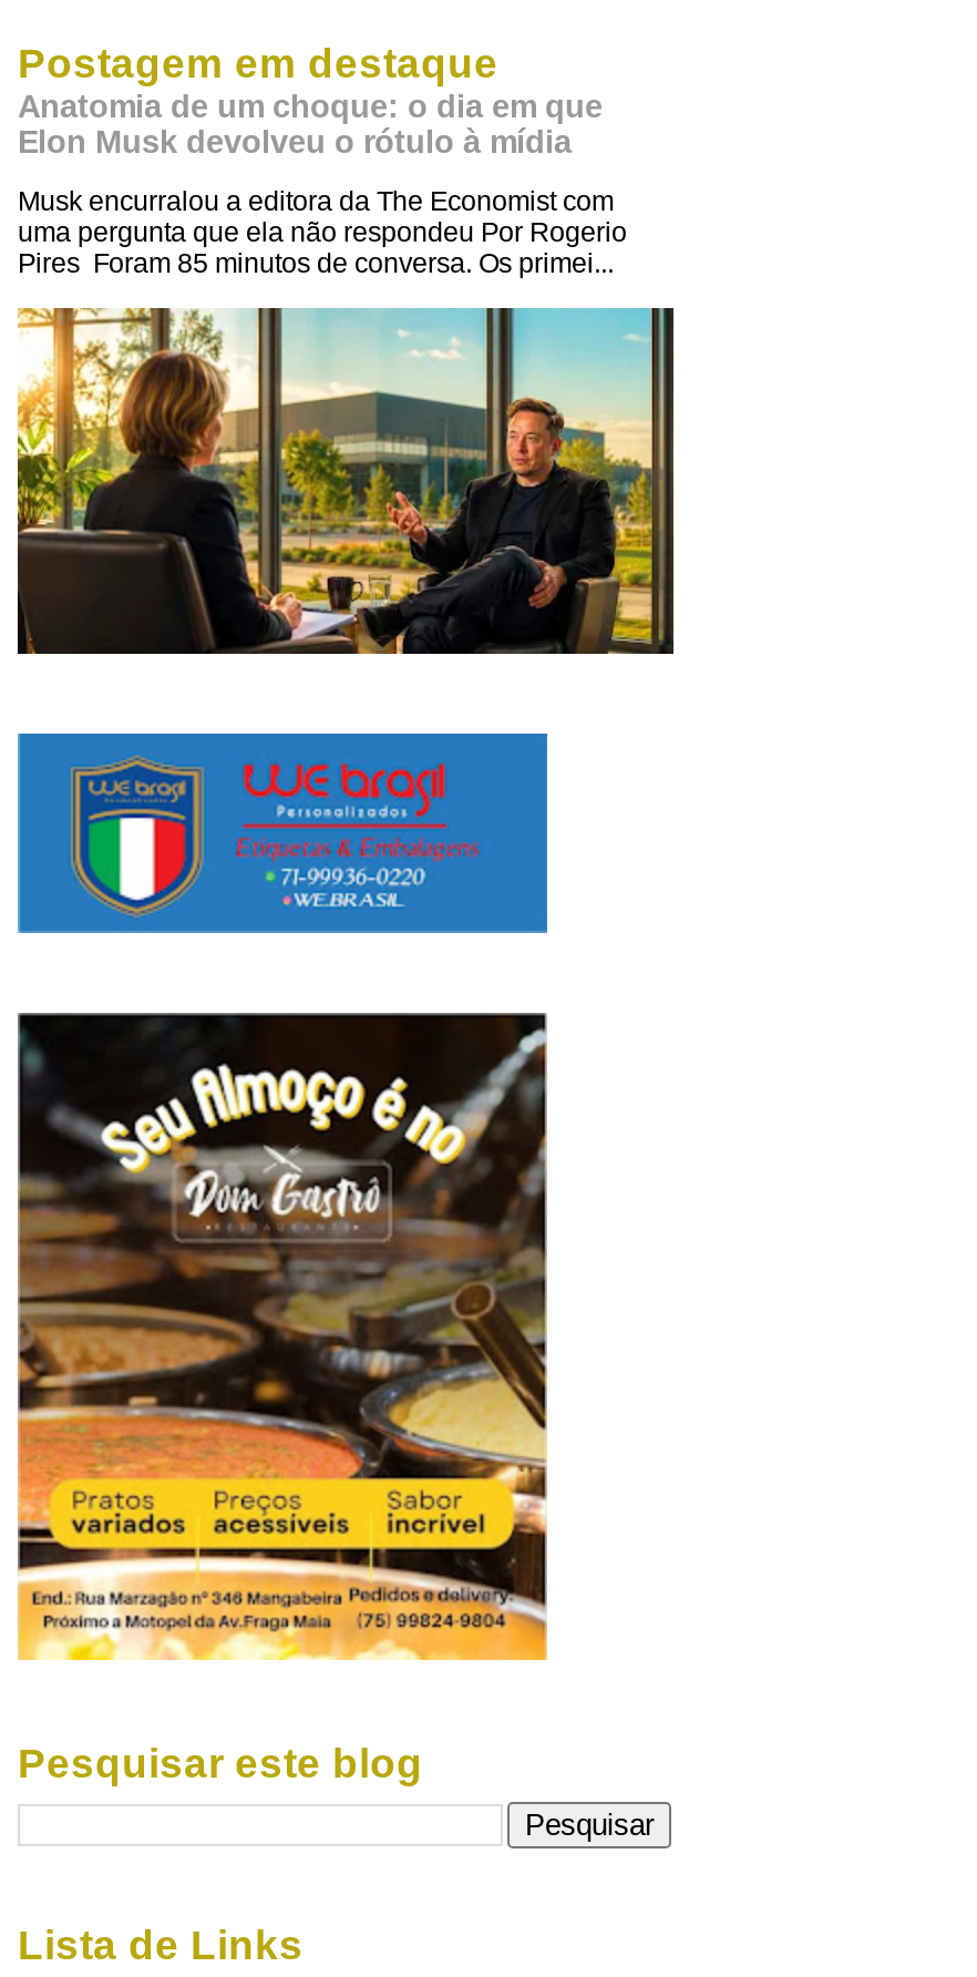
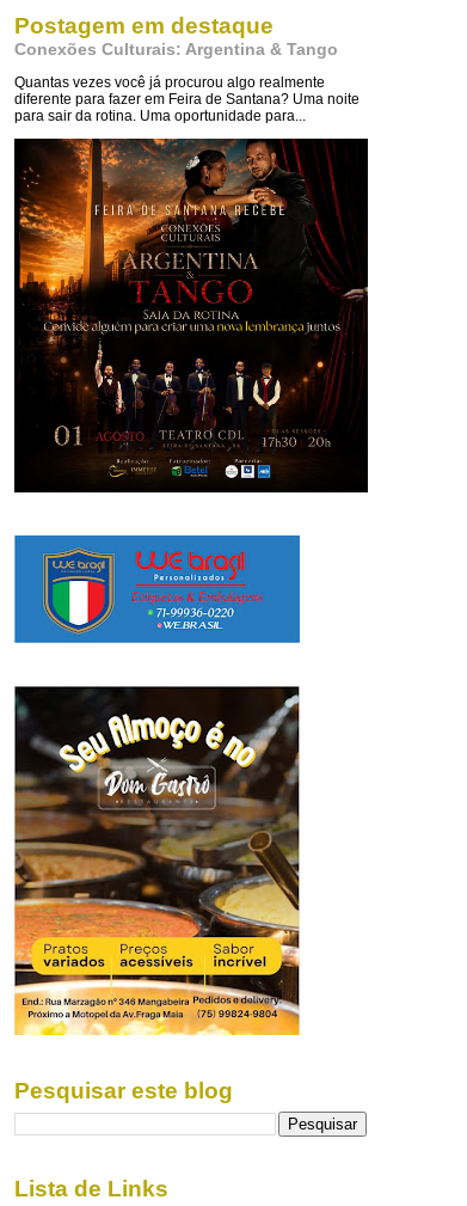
- Anatomia de um choque: o dia em que
- Elon Musk devolveu o rótulo à mídia
+ Conexões Culturais: Argentina & Tango

- Musk encurralou a editora da The Economist com
- uma pergunta que ela não respondeu Por Rogerio
- Pires Foram 85 minutos de conversa. Os primei...
+ Quantas vezes você já procurou algo realmente
+ diferente para fazer em Feira de Santana? Uma noite
+ para sair da rotina. Uma oportunidade para...

- [image]
+ [image]
